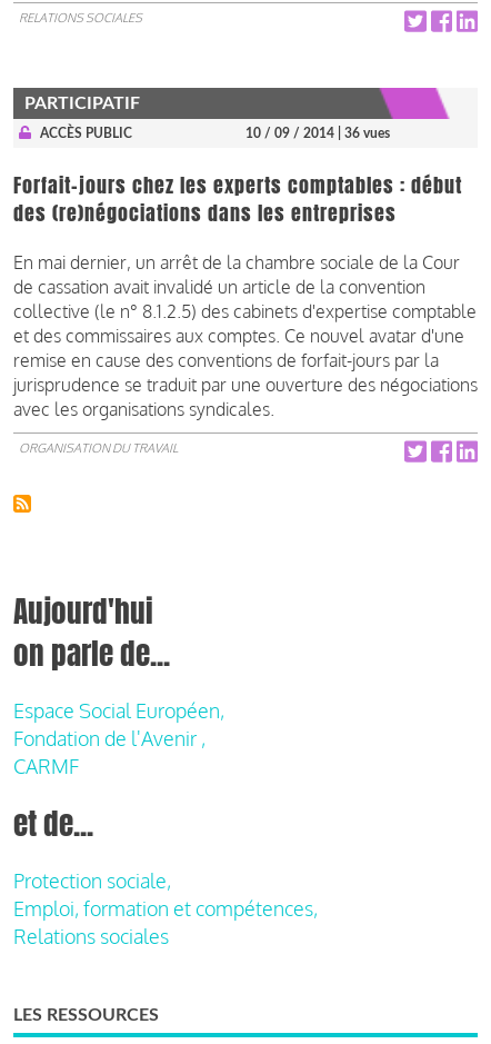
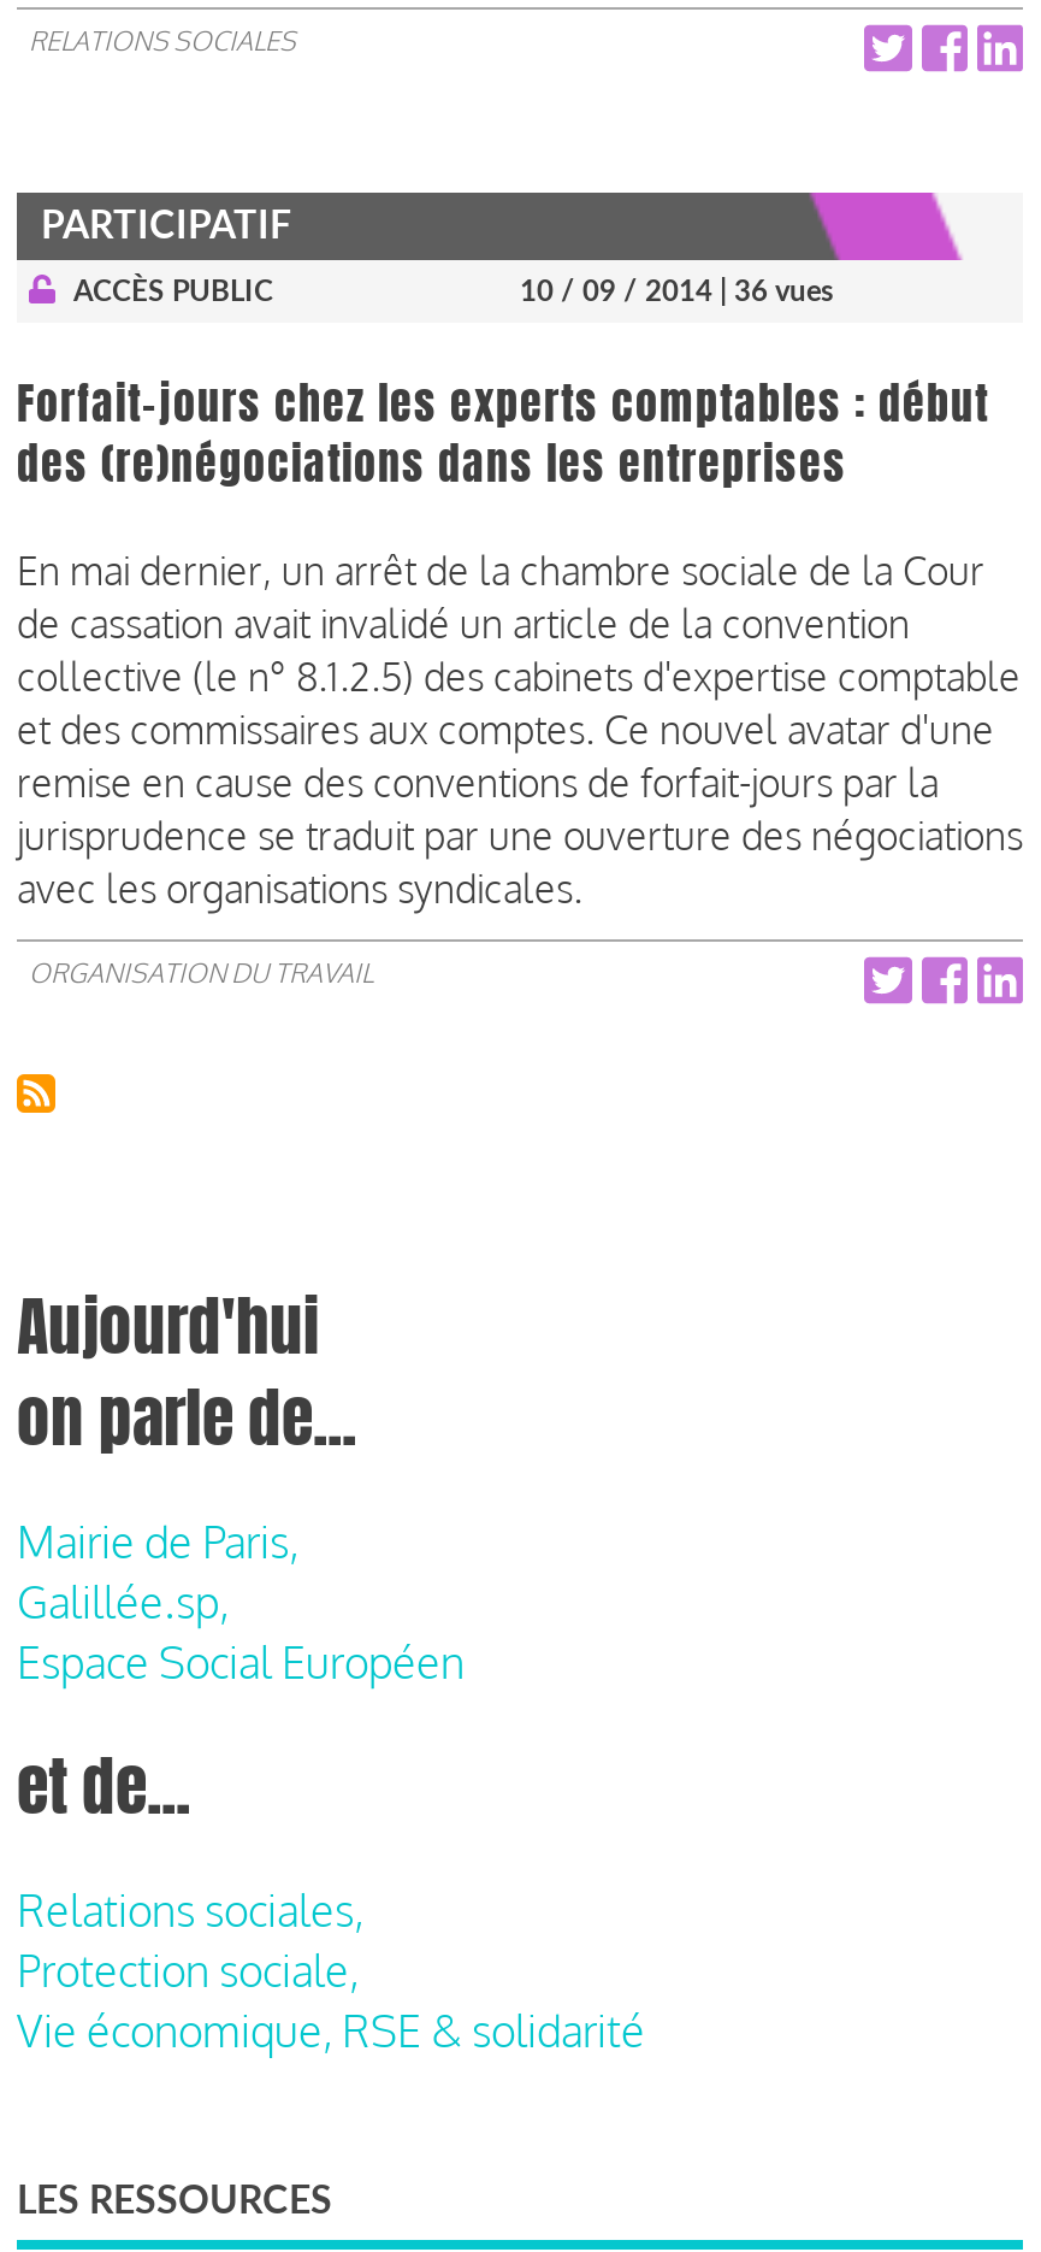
- Espace Social Européen,
- Fondation de l'Avenir ,
- CARMF
+ Mairie de Paris,
+ Galillée.sp,
+ Espace Social Européen

+ Relations sociales,

moved down: Protection sociale,

- Emploi, formation et compétences,
- Relations sociales
+ Vie économique, RSE & solidarité
